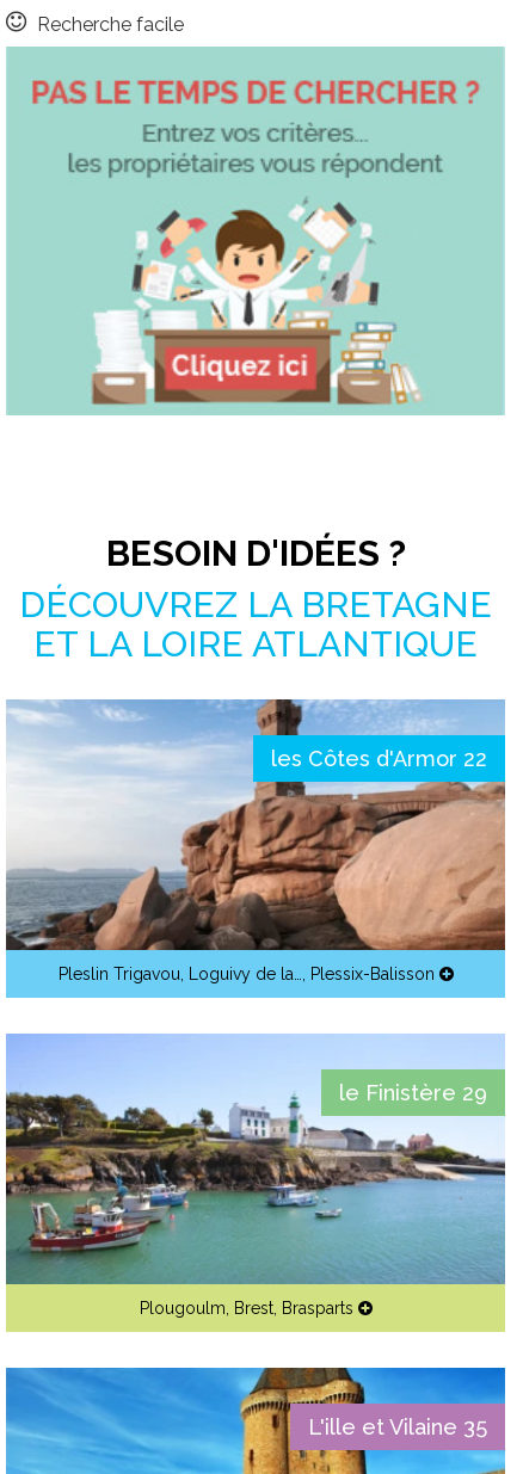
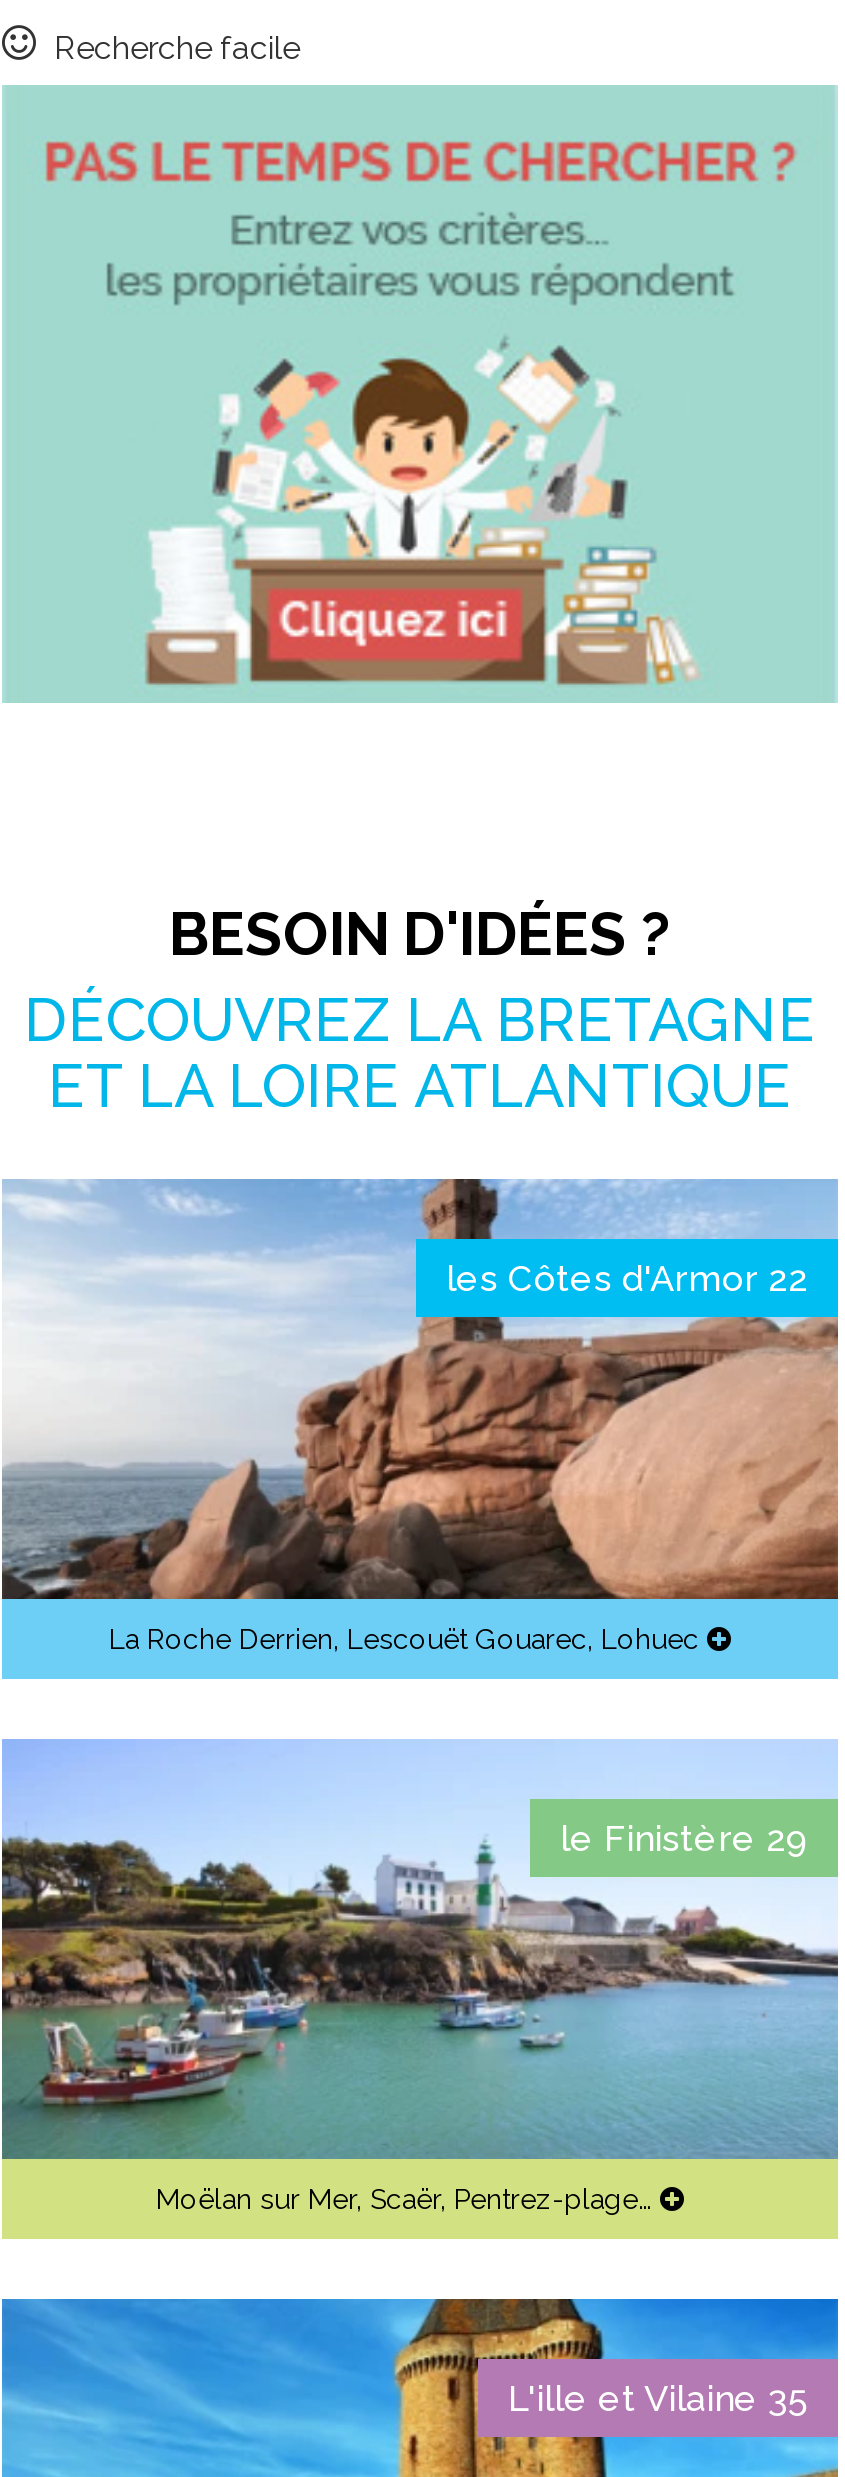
- Pleslin Trigavou, Loguivy de la…, Plessix-Balisson
+ La Roche Derrien, Lescouët Gouarec, Lohuec

- Plougoulm, Brest, Brasparts
+ Moëlan sur Mer, Scaër, Pentrez-plage…
